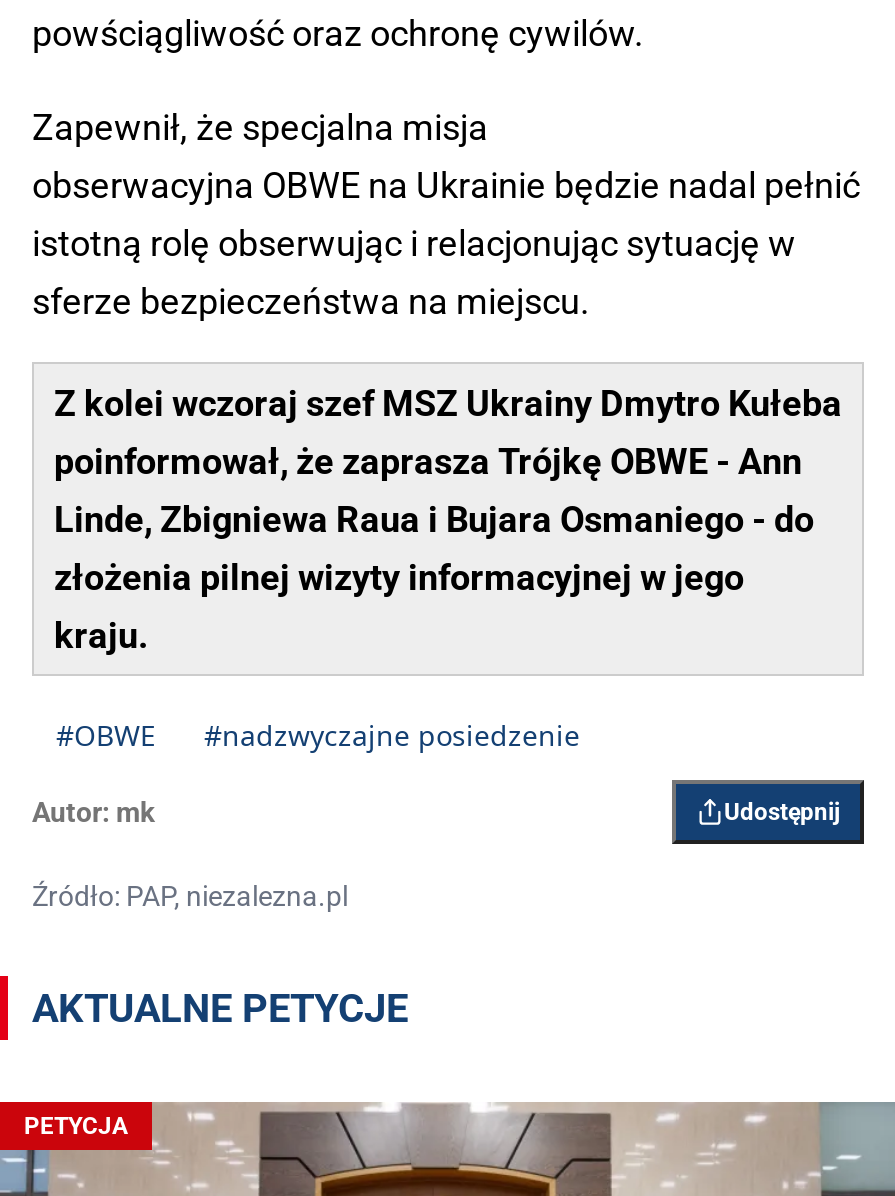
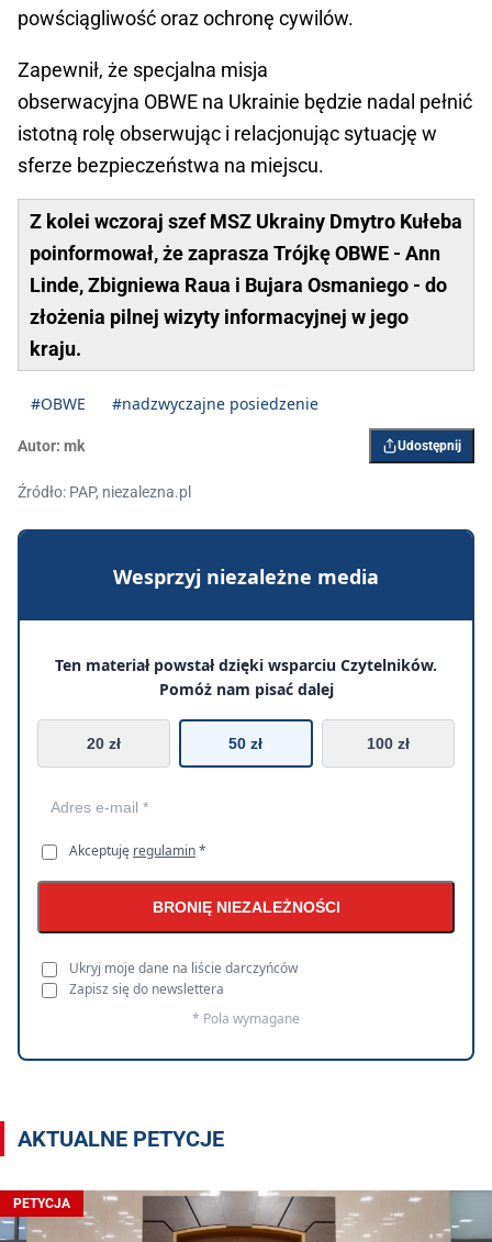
+ [image]
+ Wesprzyj niezależne media
+ Ten materiał powstał dzięki wsparciu Czytelników.
+ Pomóż nam pisać dalej
+ 20 zł
+ 50 zł
+ 100 zł

+ Akceptuję regulamin *
+ BRONIĘ NIEZALEŻNOŚCI
+ Ukryj moje dane na liście darczyńców
+ Zapisz się do newslettera
+ * Pola wymagane
